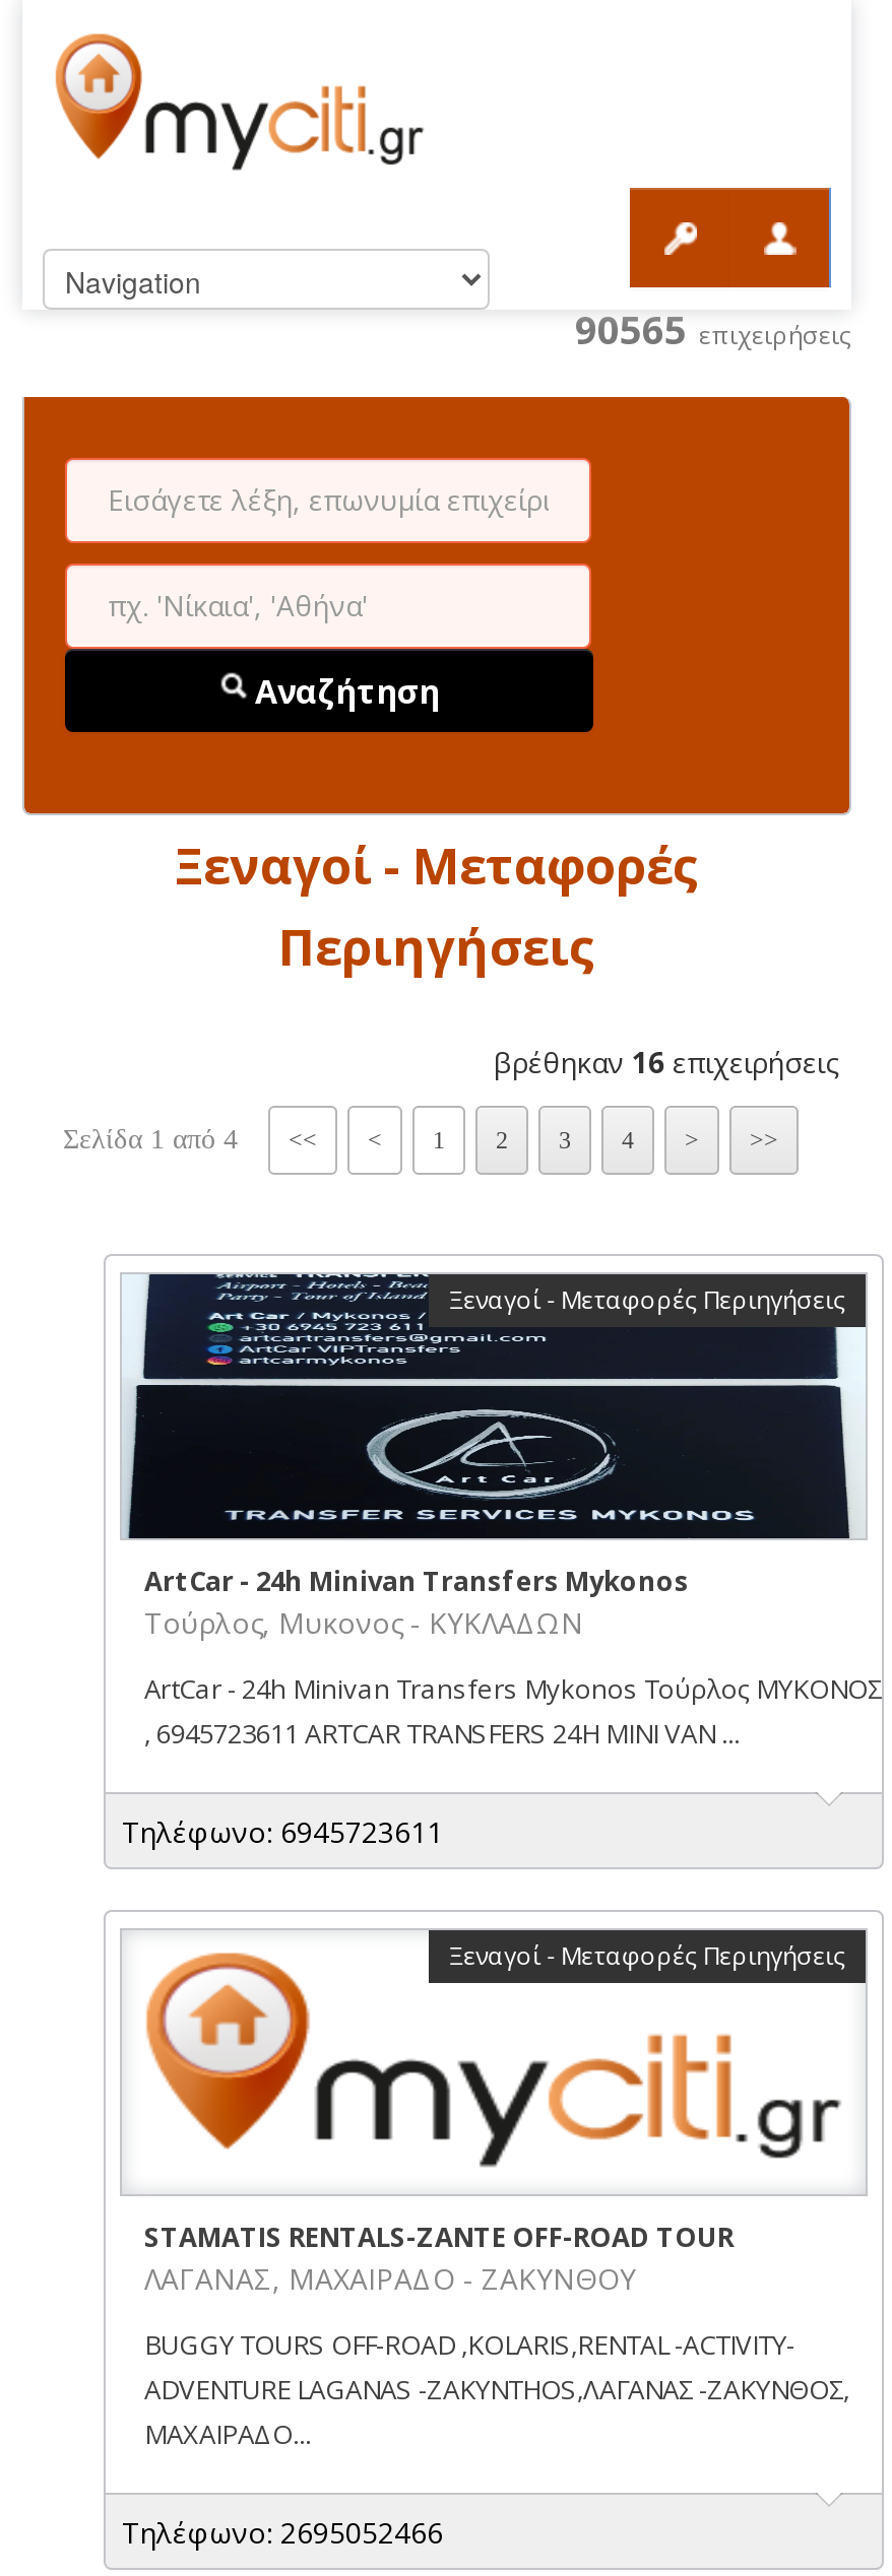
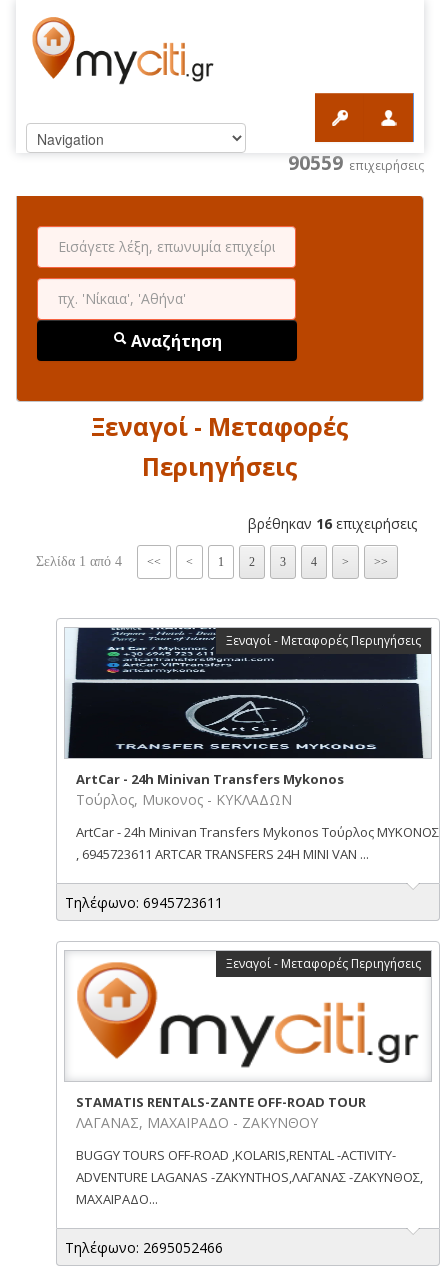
- 90565 επιχειρήσεις
+ 90559 επιχειρήσεις
